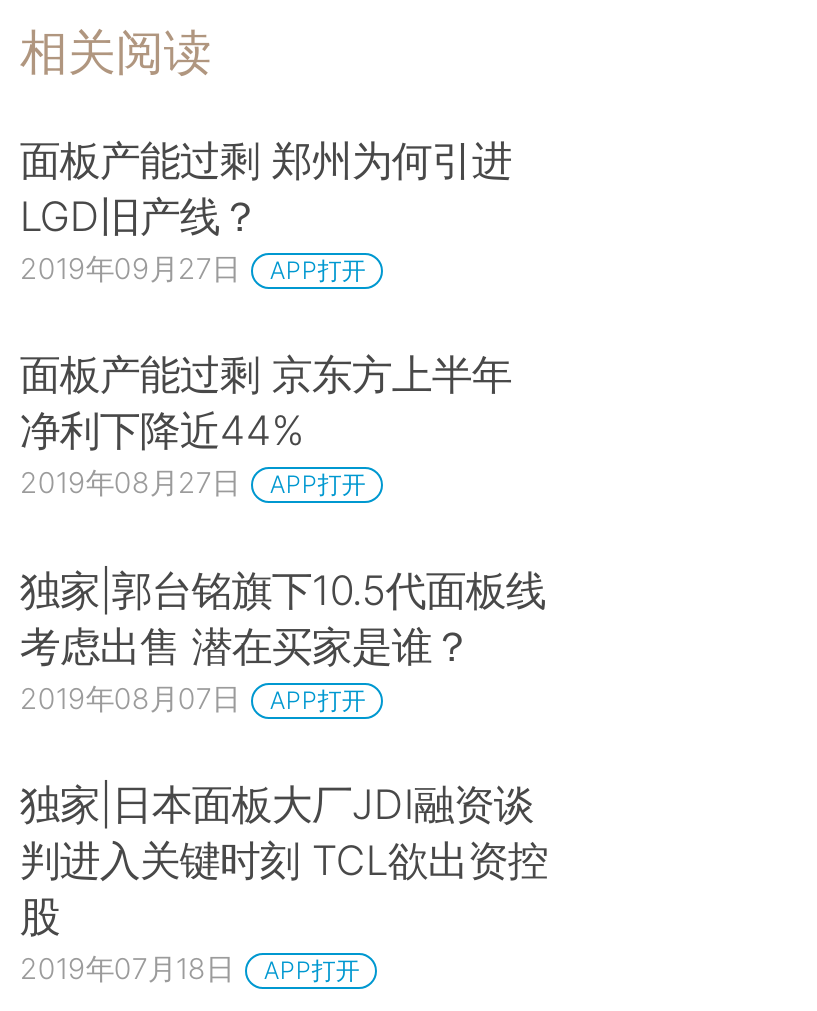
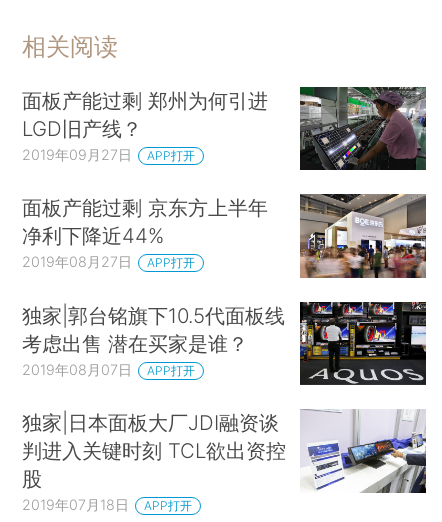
+ [image]

+ [image]

+ [image]

+ [image]
